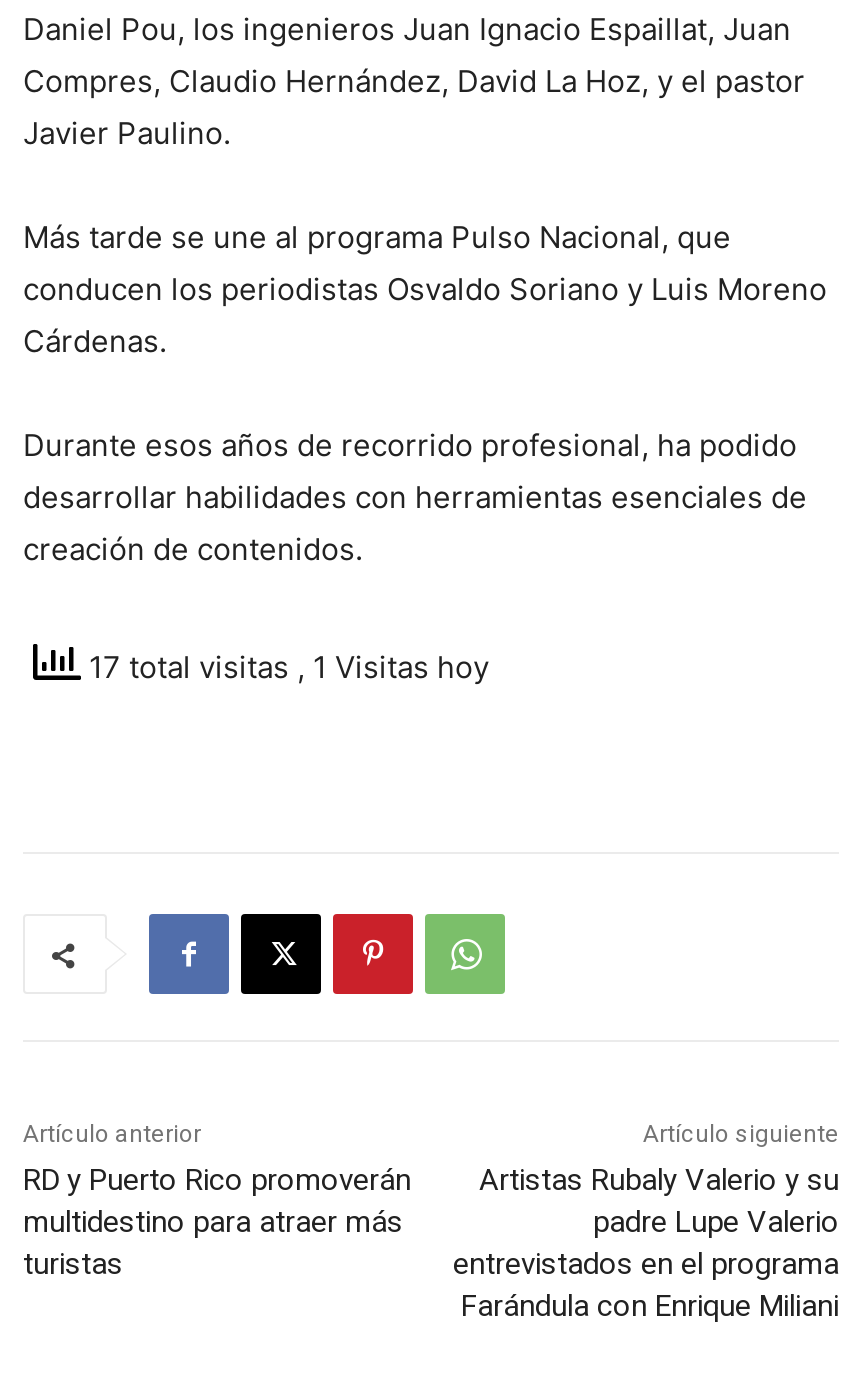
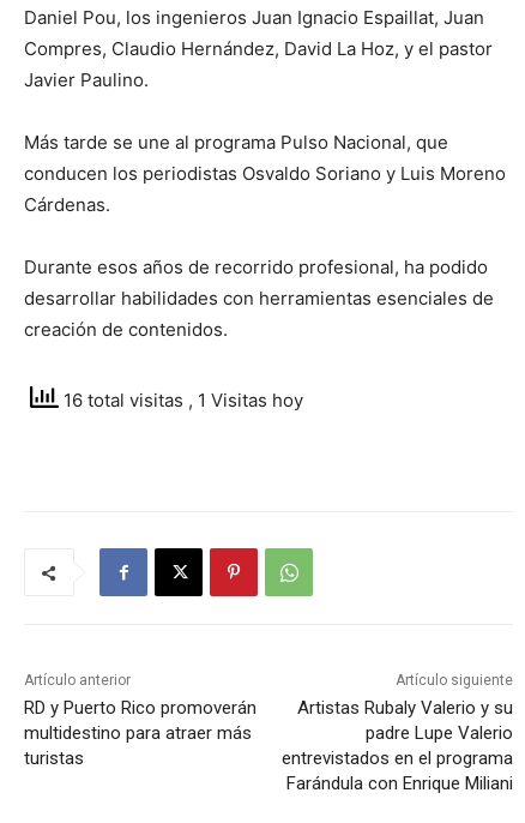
- 17 total visitas, 1 Visitas hoy
+ 16 total visitas, 1 Visitas hoy
